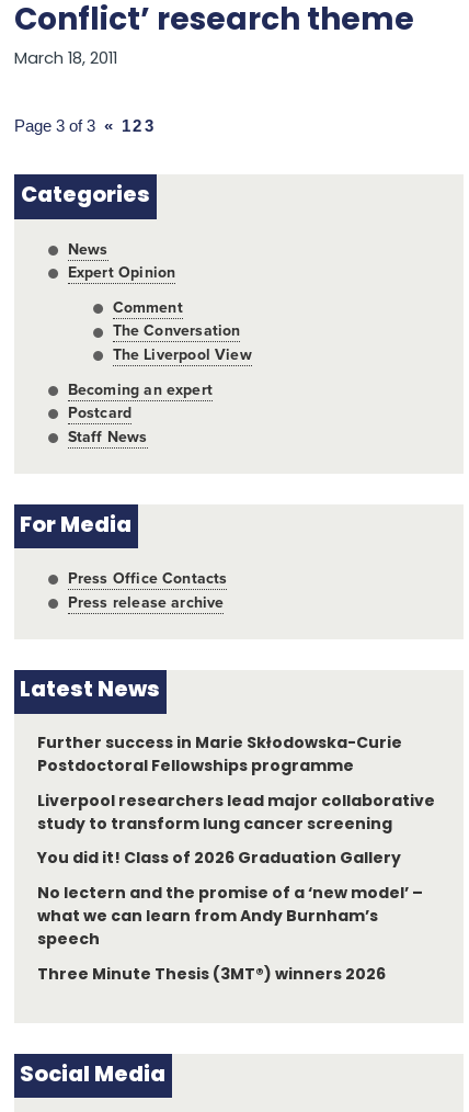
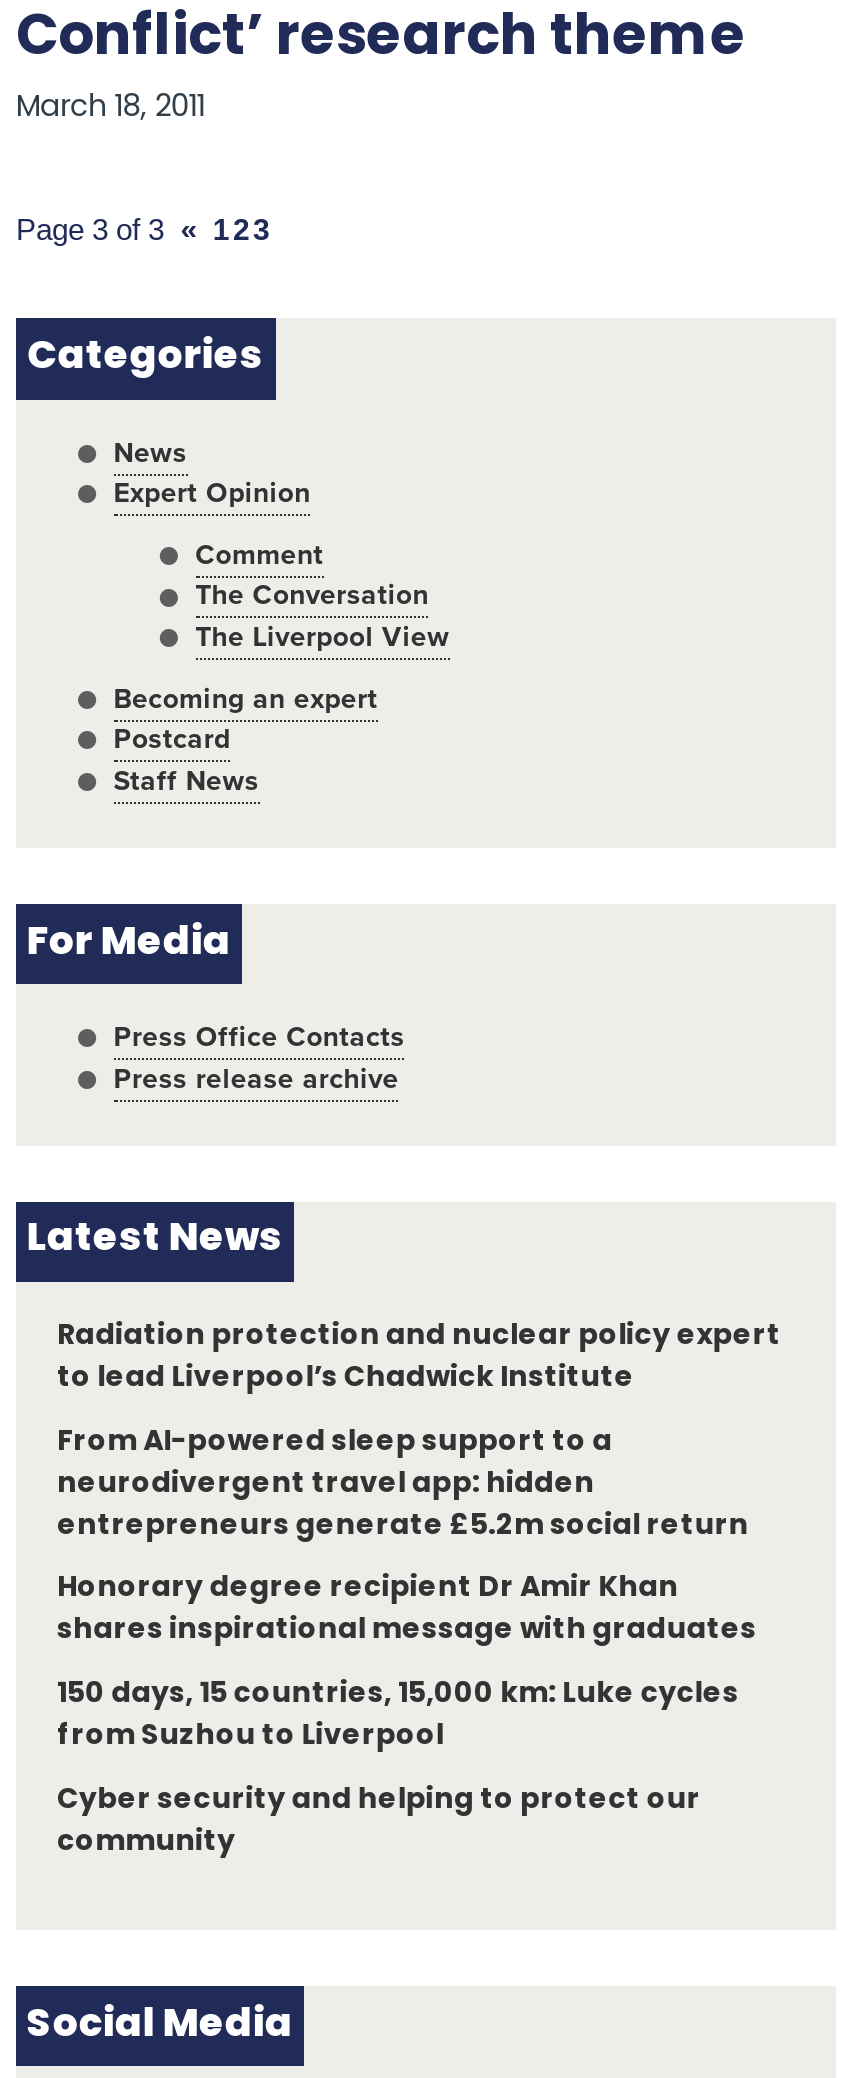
- Further success in Marie Skłodowska-Curie
- Postdoctoral Fellowships programme
+ Radiation protection and nuclear policy expert
+ to lead Liverpool’s Chadwick Institute

- Liverpool researchers lead major collaborative
- study to transform lung cancer screening
+ From AI-powered sleep support to a
+ neurodivergent travel app: hidden
+ entrepreneurs generate £5.2m social return

- You did it! Class of 2026 Graduation Gallery
+ Honorary degree recipient Dr Amir Khan
+ shares inspirational message with graduates

- No lectern and the promise of a ‘new model’ –
- what we can learn from Andy Burnham’s
- speech
+ 150 days, 15 countries, 15,000 km: Luke cycles
+ from Suzhou to Liverpool

- Three Minute Thesis (3MT®) winners 2026
+ Cyber security and helping to protect our
+ community
